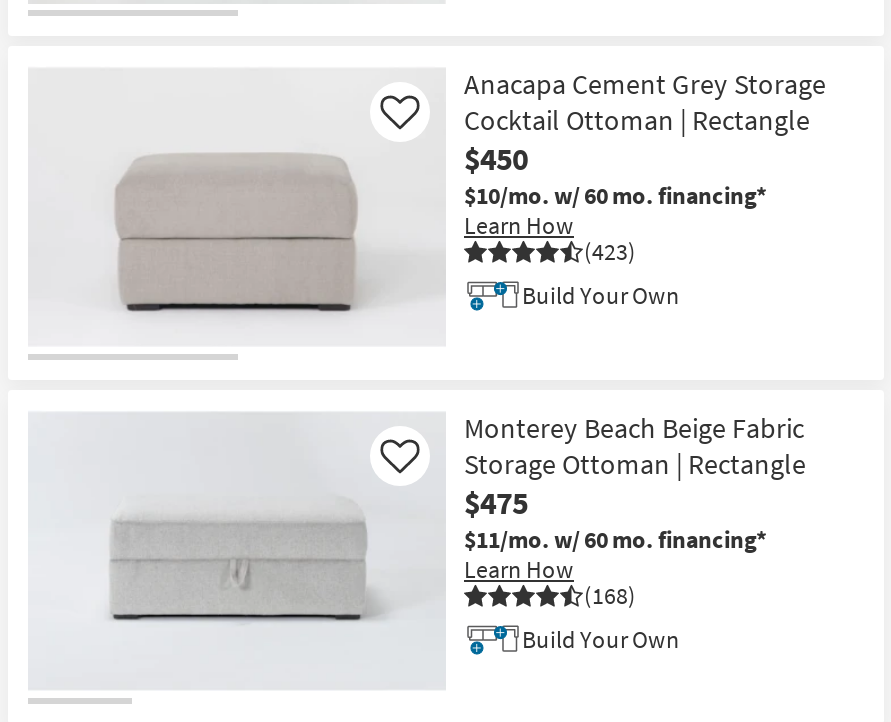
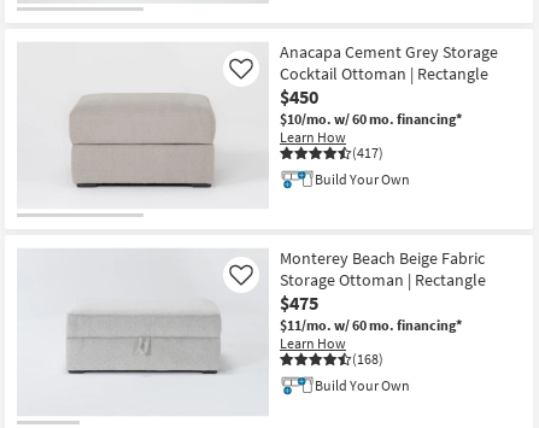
- (423)
+ (417)
